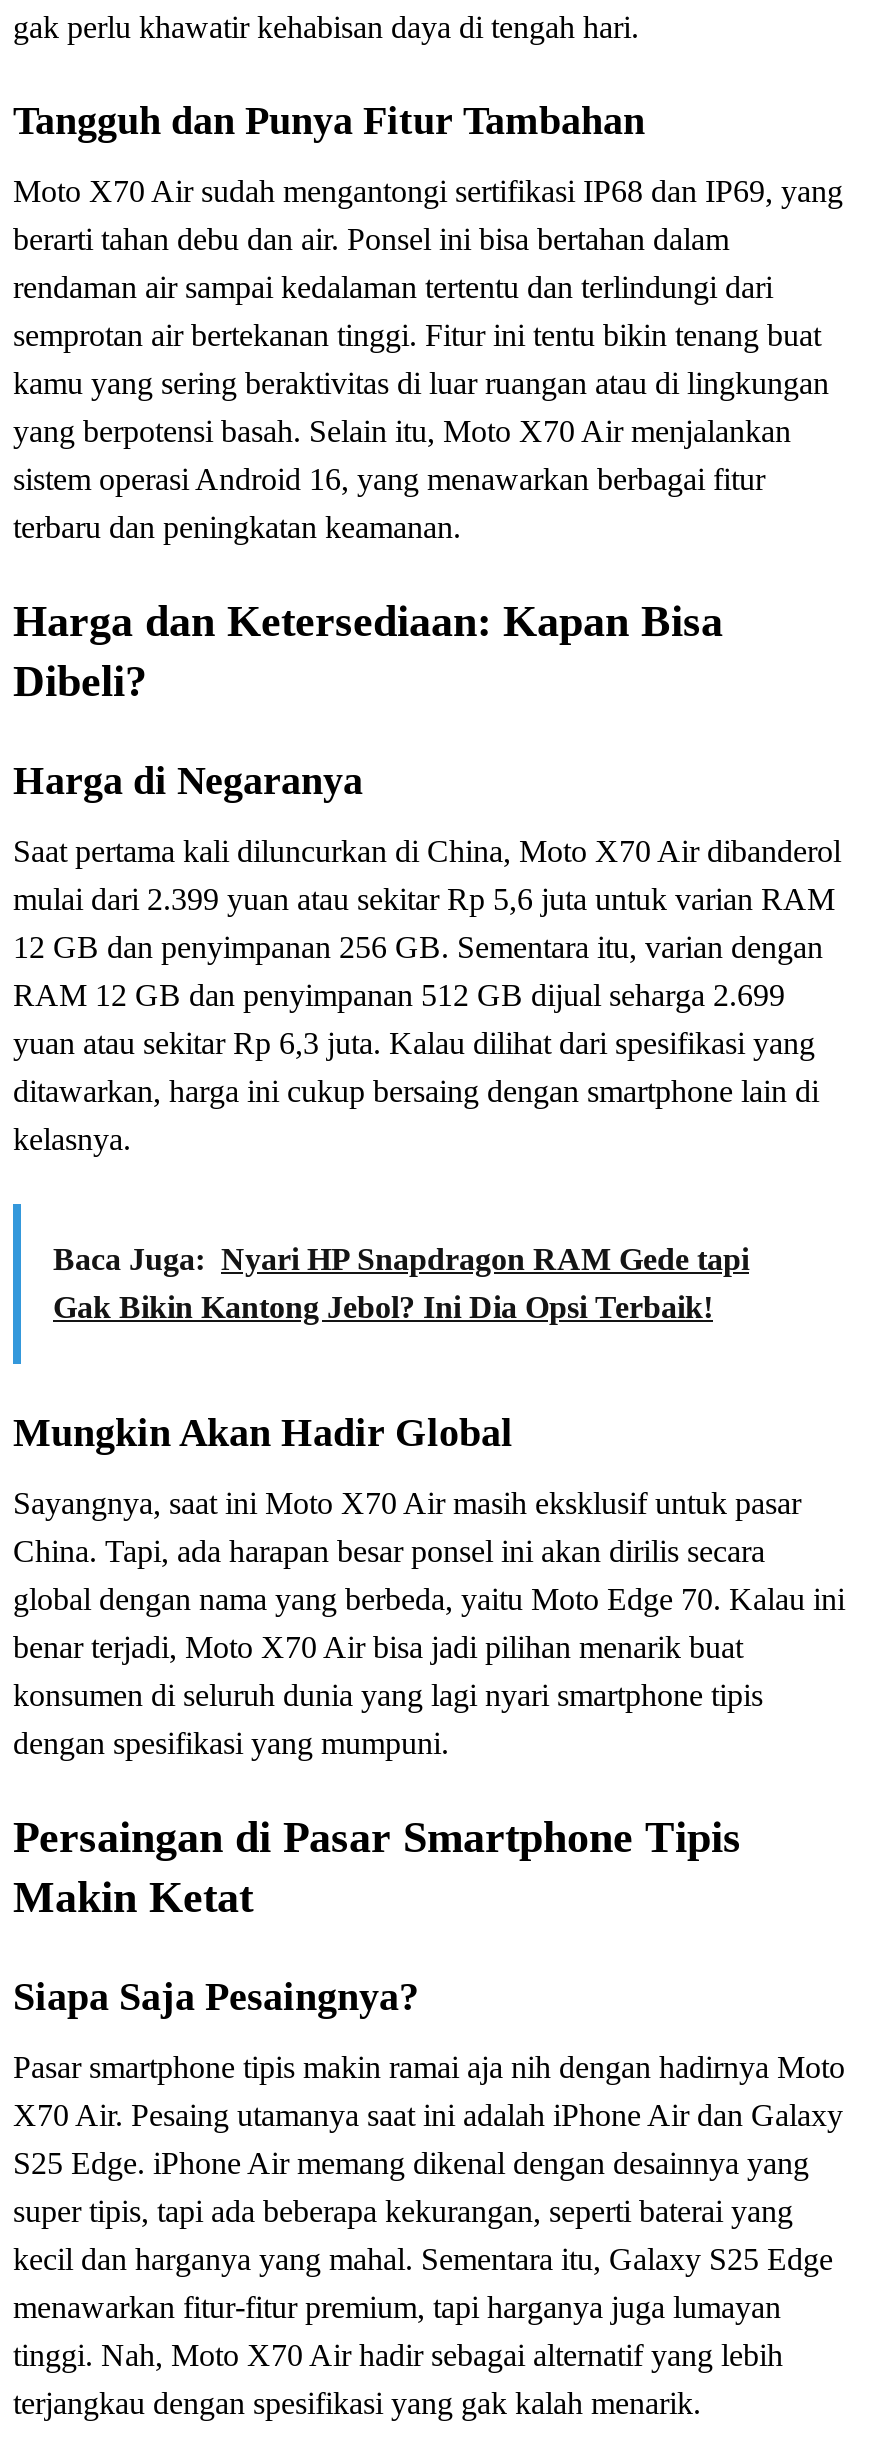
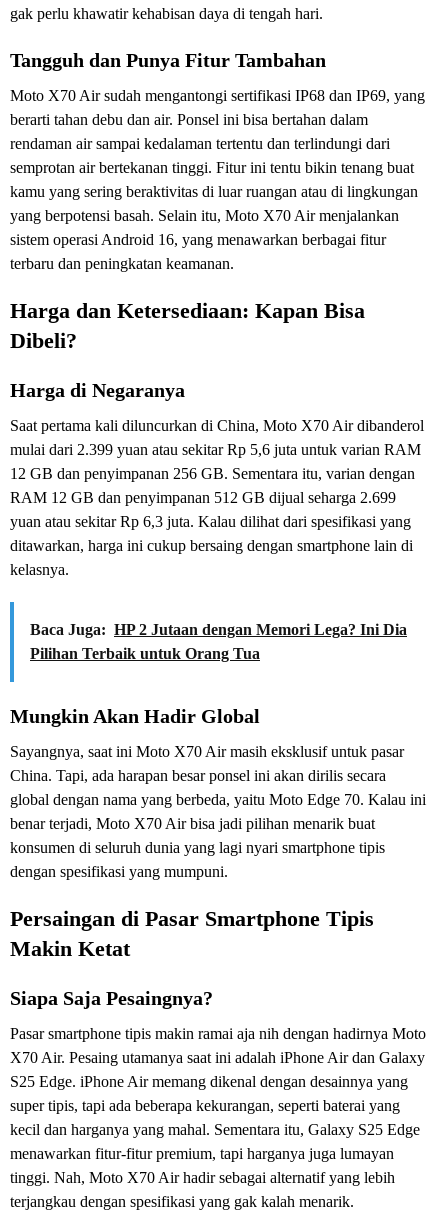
- Baca Juga: Nyari HP Snapdragon RAM Gede tapi
- Gak Bikin Kantong Jebol? Ini Dia Opsi Terbaik!
+ Baca Juga: HP 2 Jutaan dengan Memori Lega? Ini Dia
+ Pilihan Terbaik untuk Orang Tua
